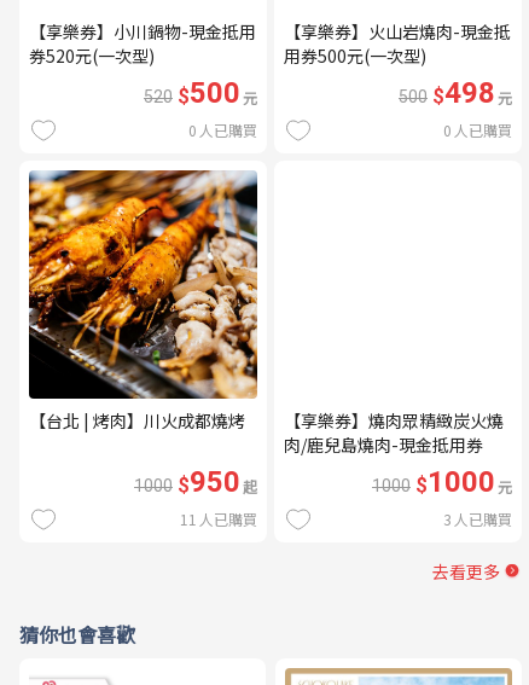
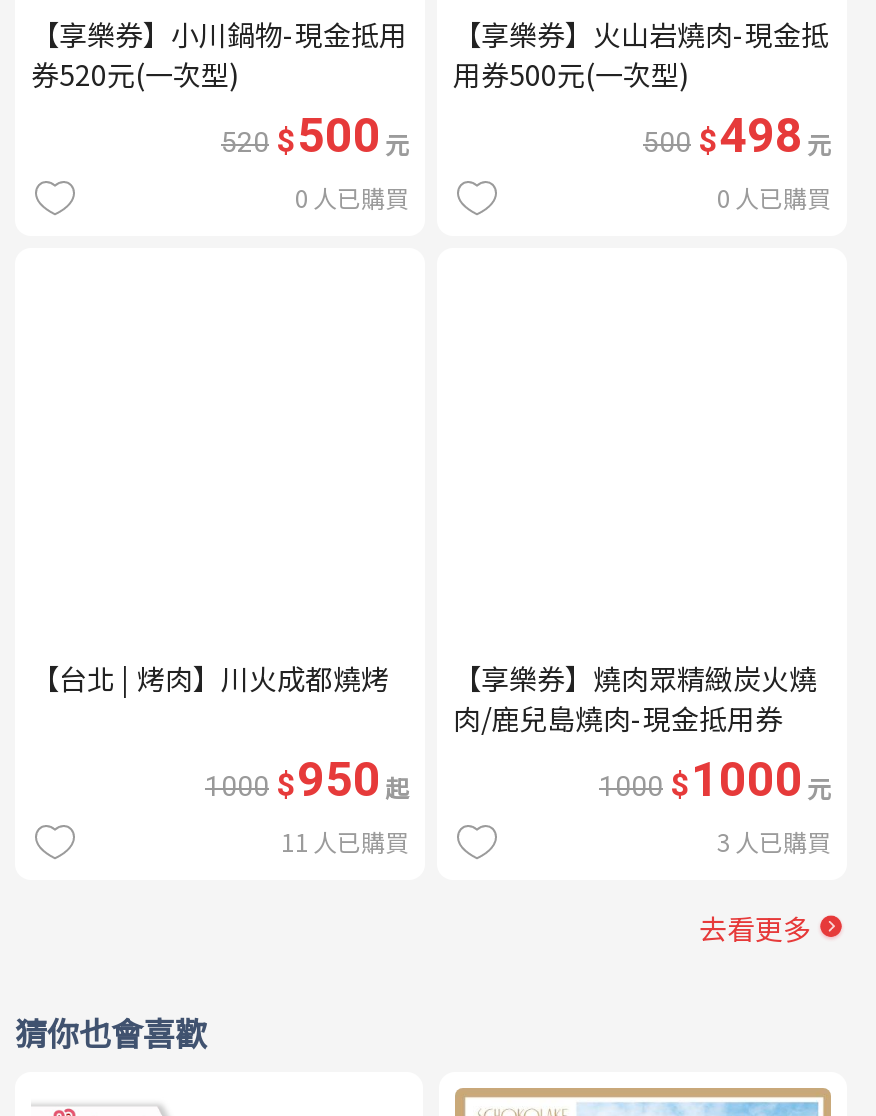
- [image]
